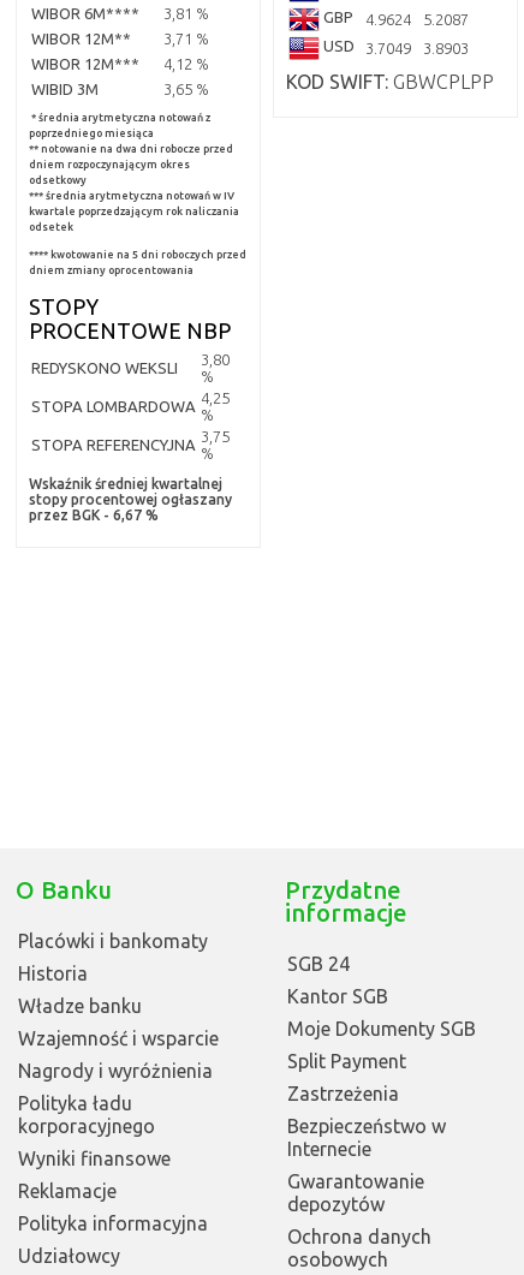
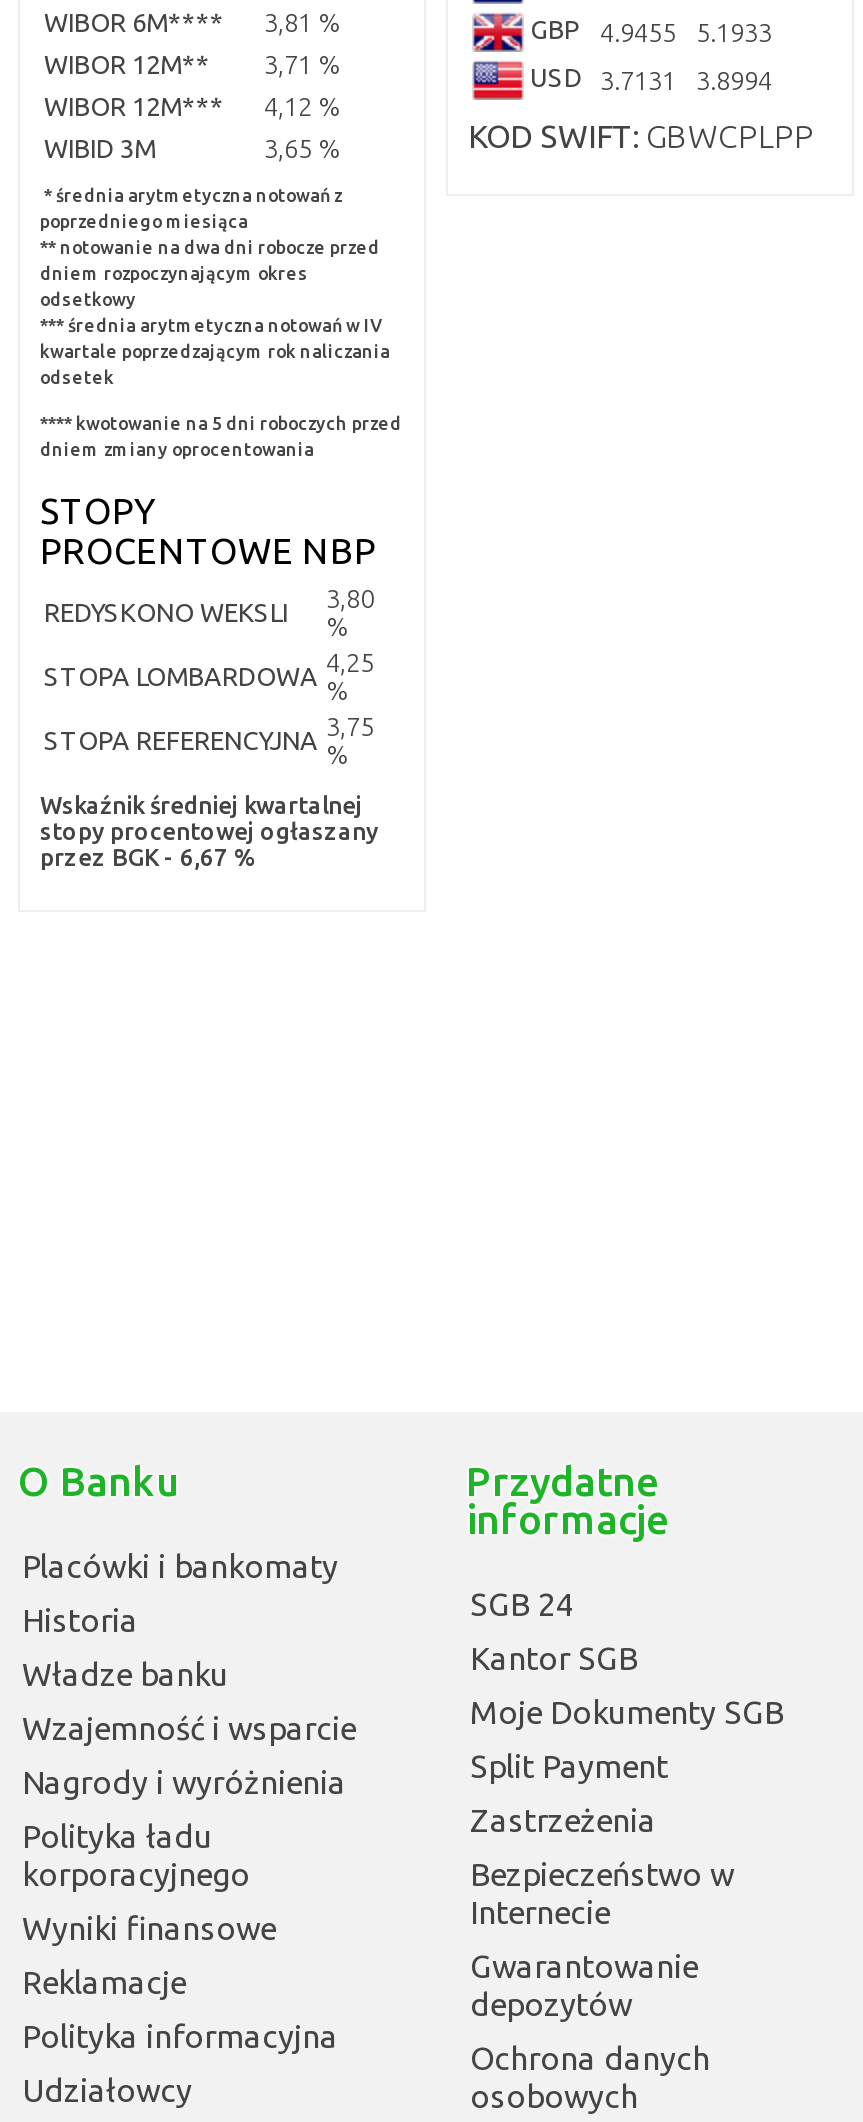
- 4.9624
+ 4.9455

- 5.2087
+ 5.1933

- 3.7049
+ 3.7131

- 3.8903
+ 3.8994
